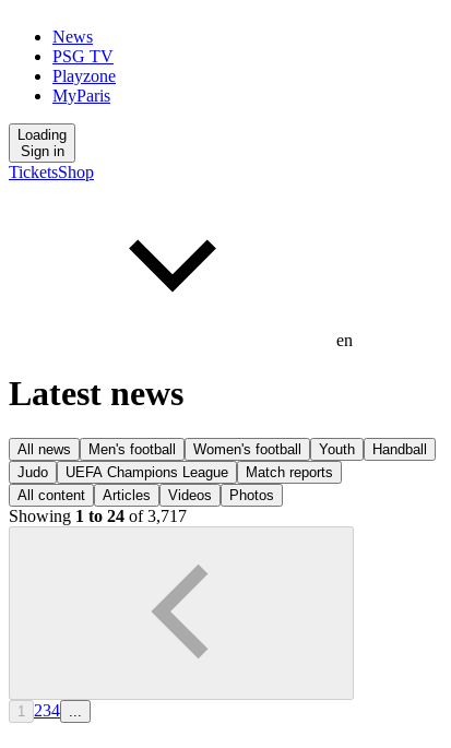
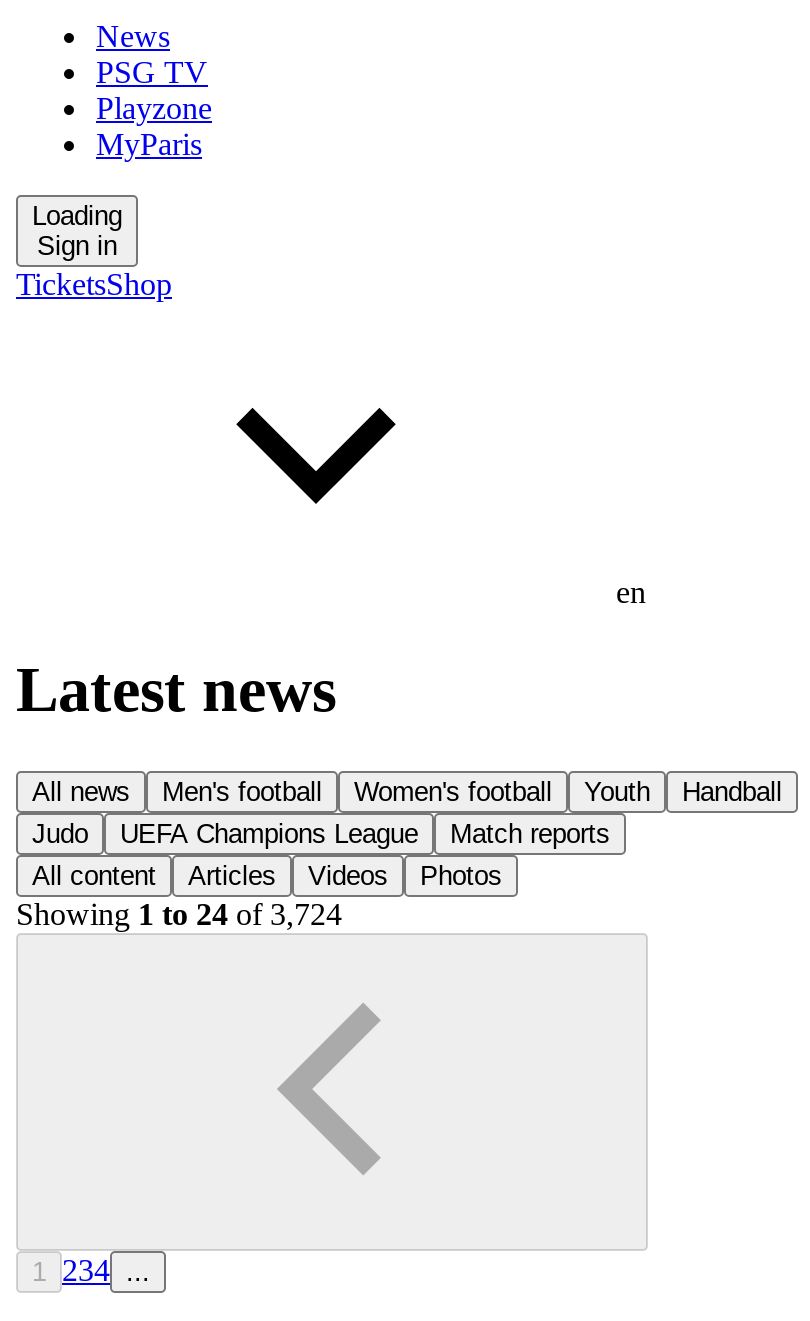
- Showing1 to 24of 3,717
+ Showing1 to 24of 3,724
